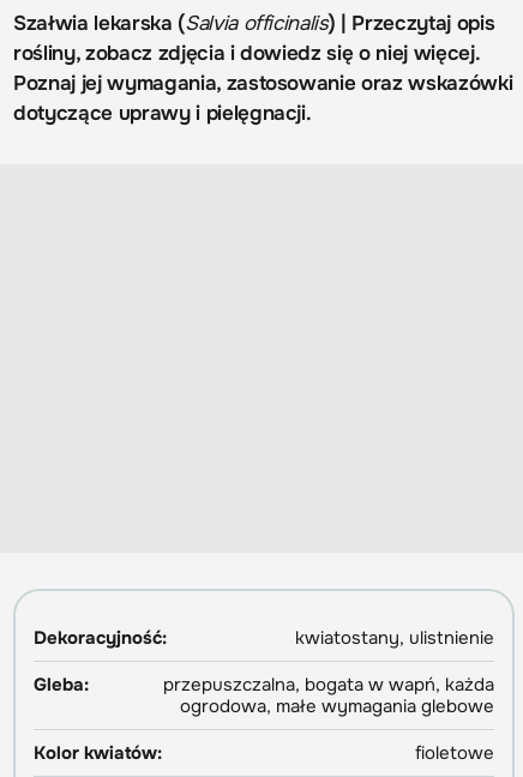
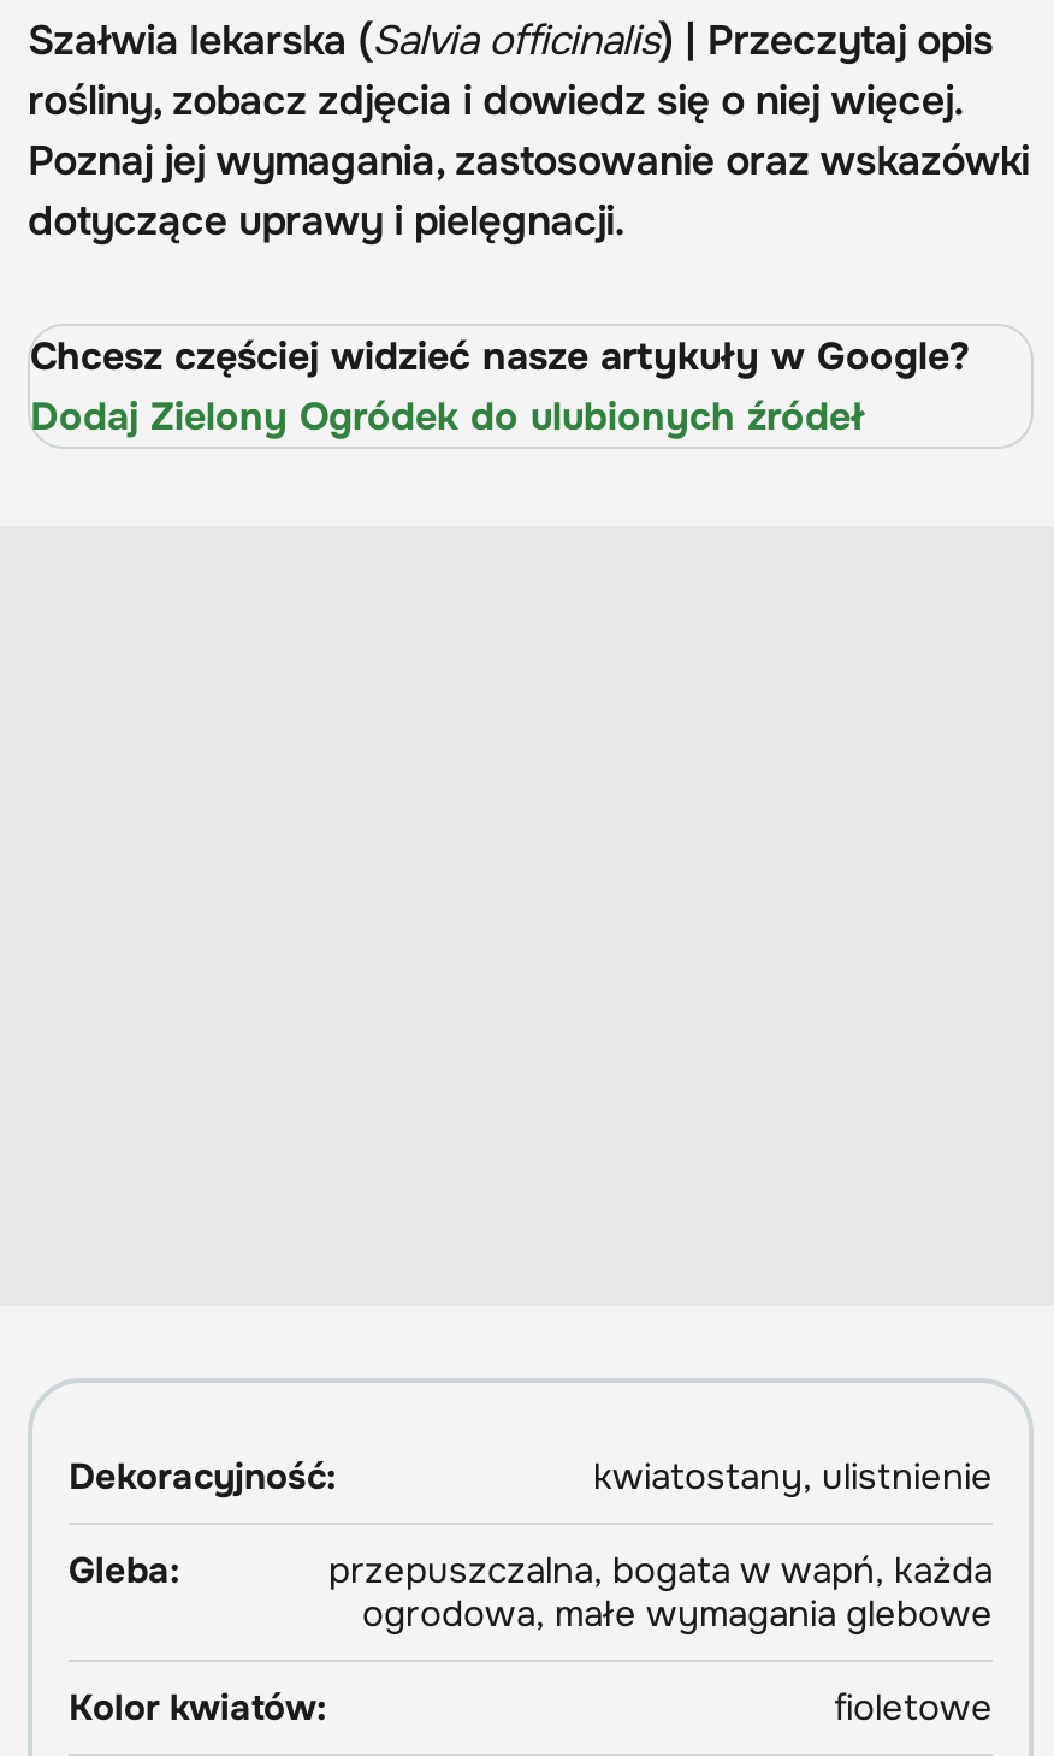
+ Chcesz częściej widzieć nasze artykuły w Google?
+ Dodaj Zielony Ogródek do ulubionych źródeł
